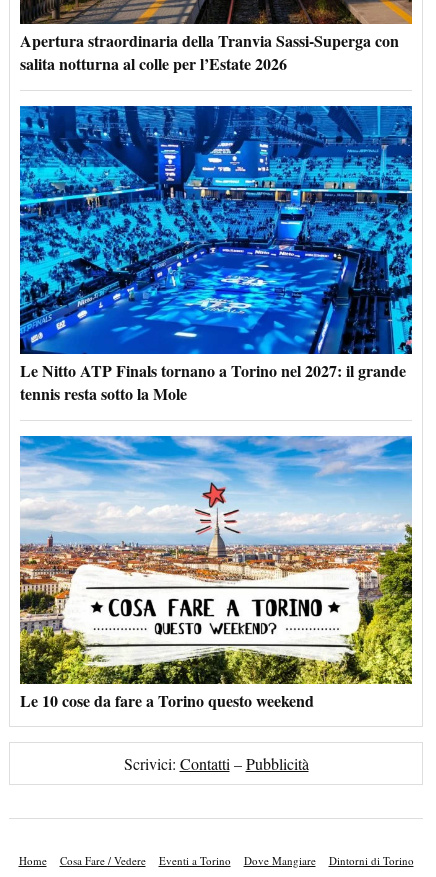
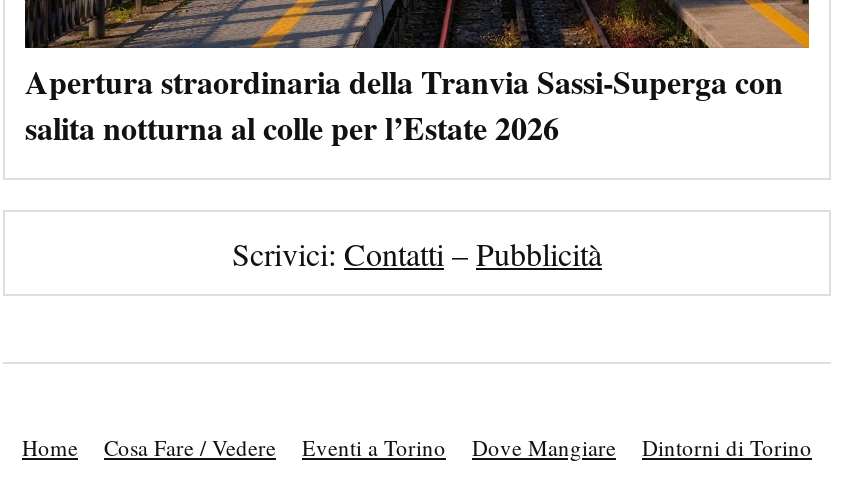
- [image]
- Le Nitto ATP Finals tornano a Torino nel 2027: il grande
- tennis resta sotto la Mole

- [image]
- Le 10 cose da fare a Torino questo weekend
